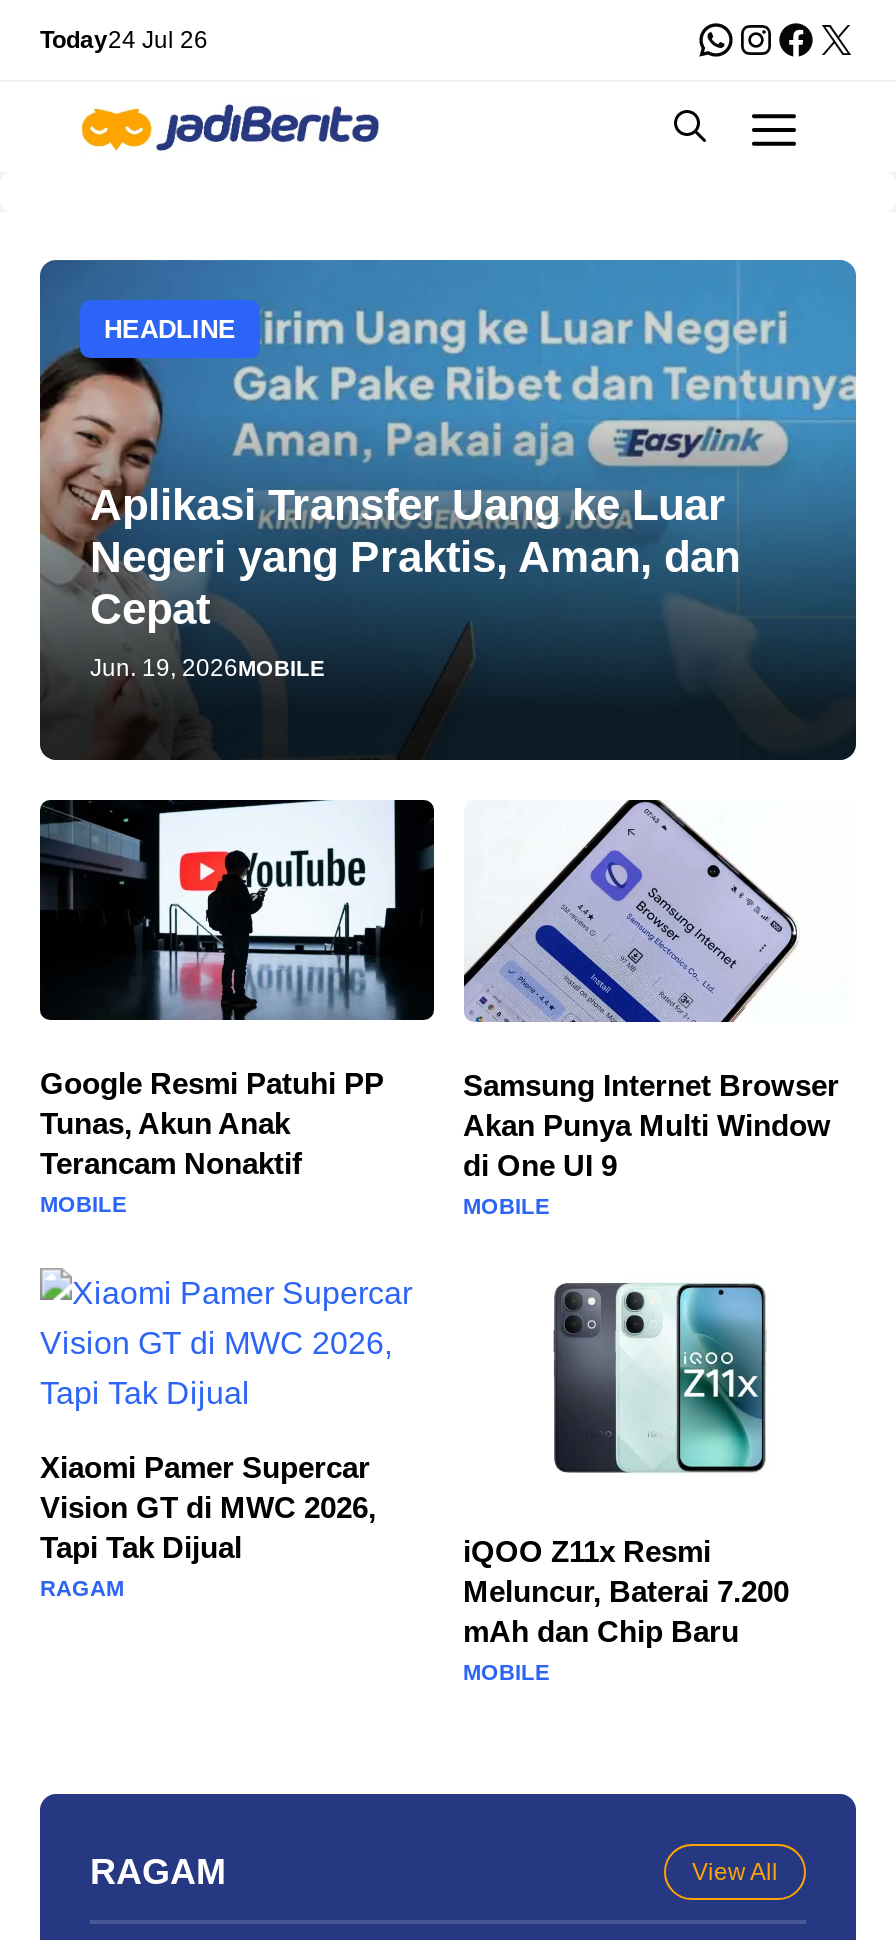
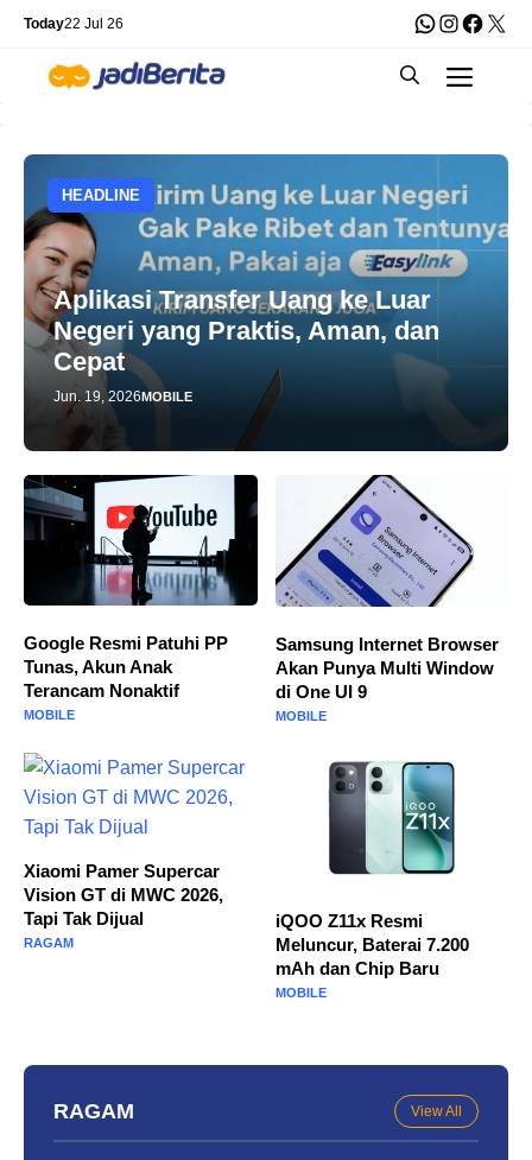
- Today24 Jul 26
+ Today22 Jul 26
